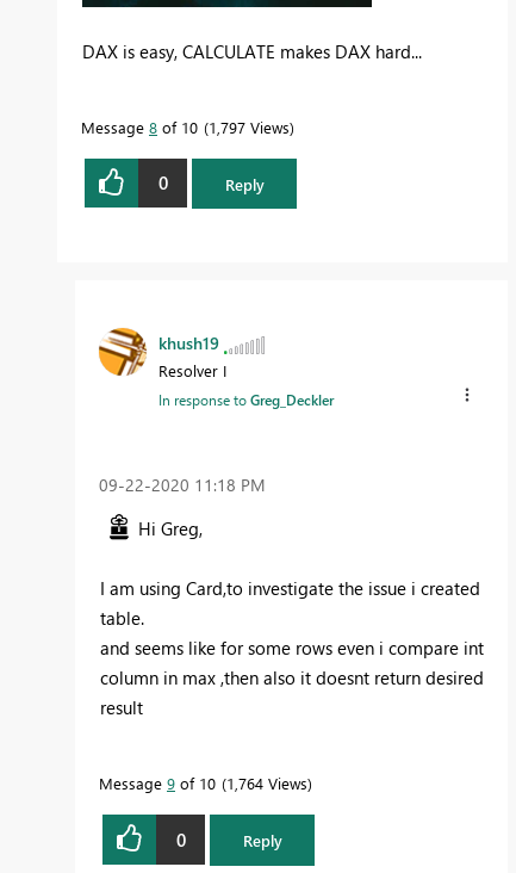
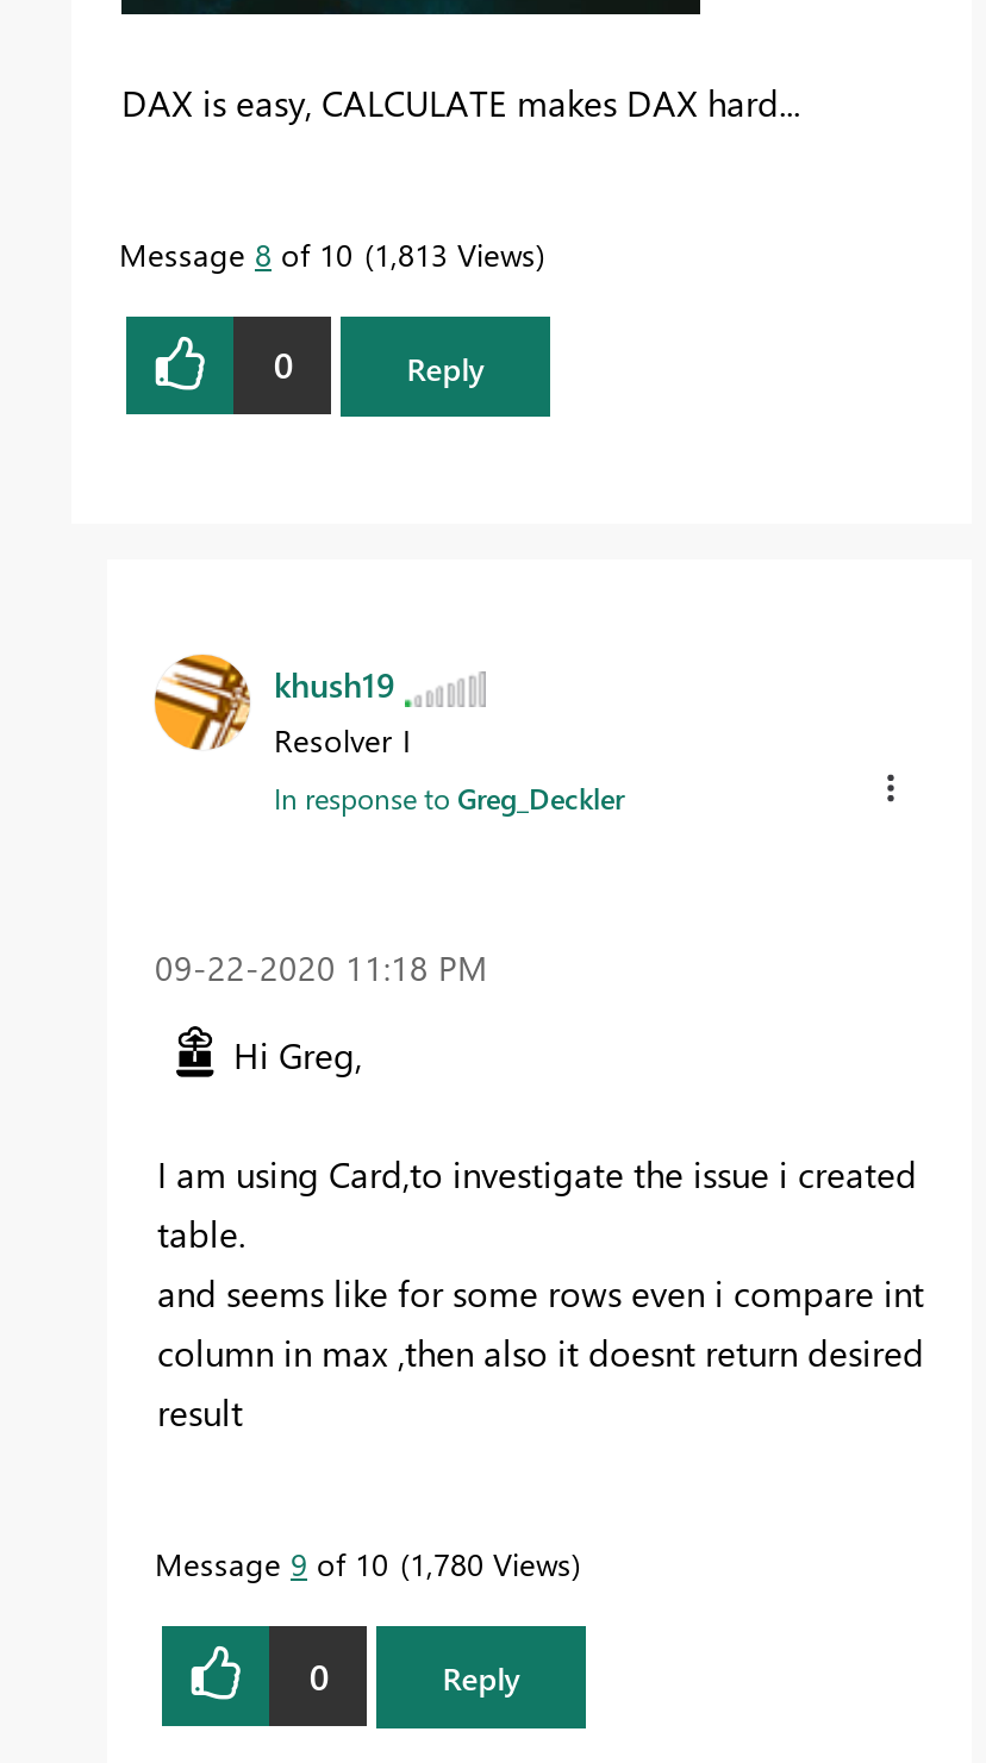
- Message 8 of 10 1,797 Views
+ Message 8 of 10 1,813 Views

- Message 9 of 10 1,764 Views
+ Message 9 of 10 1,780 Views
